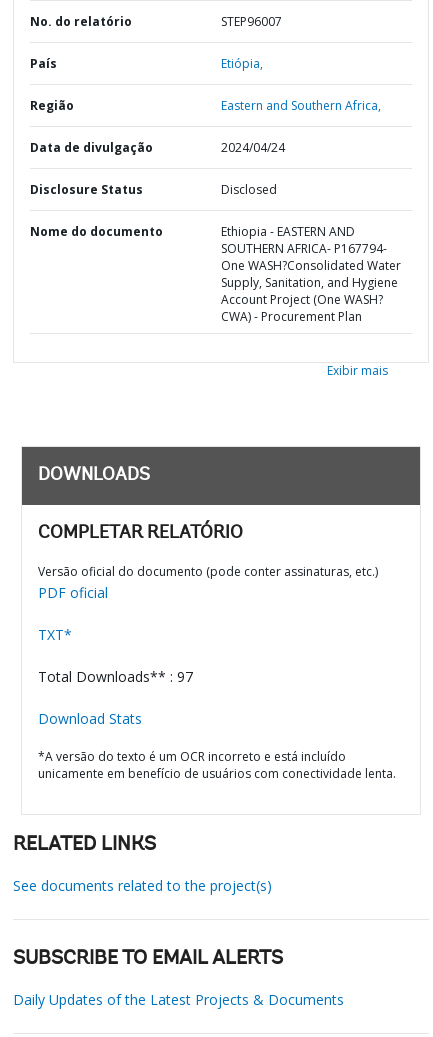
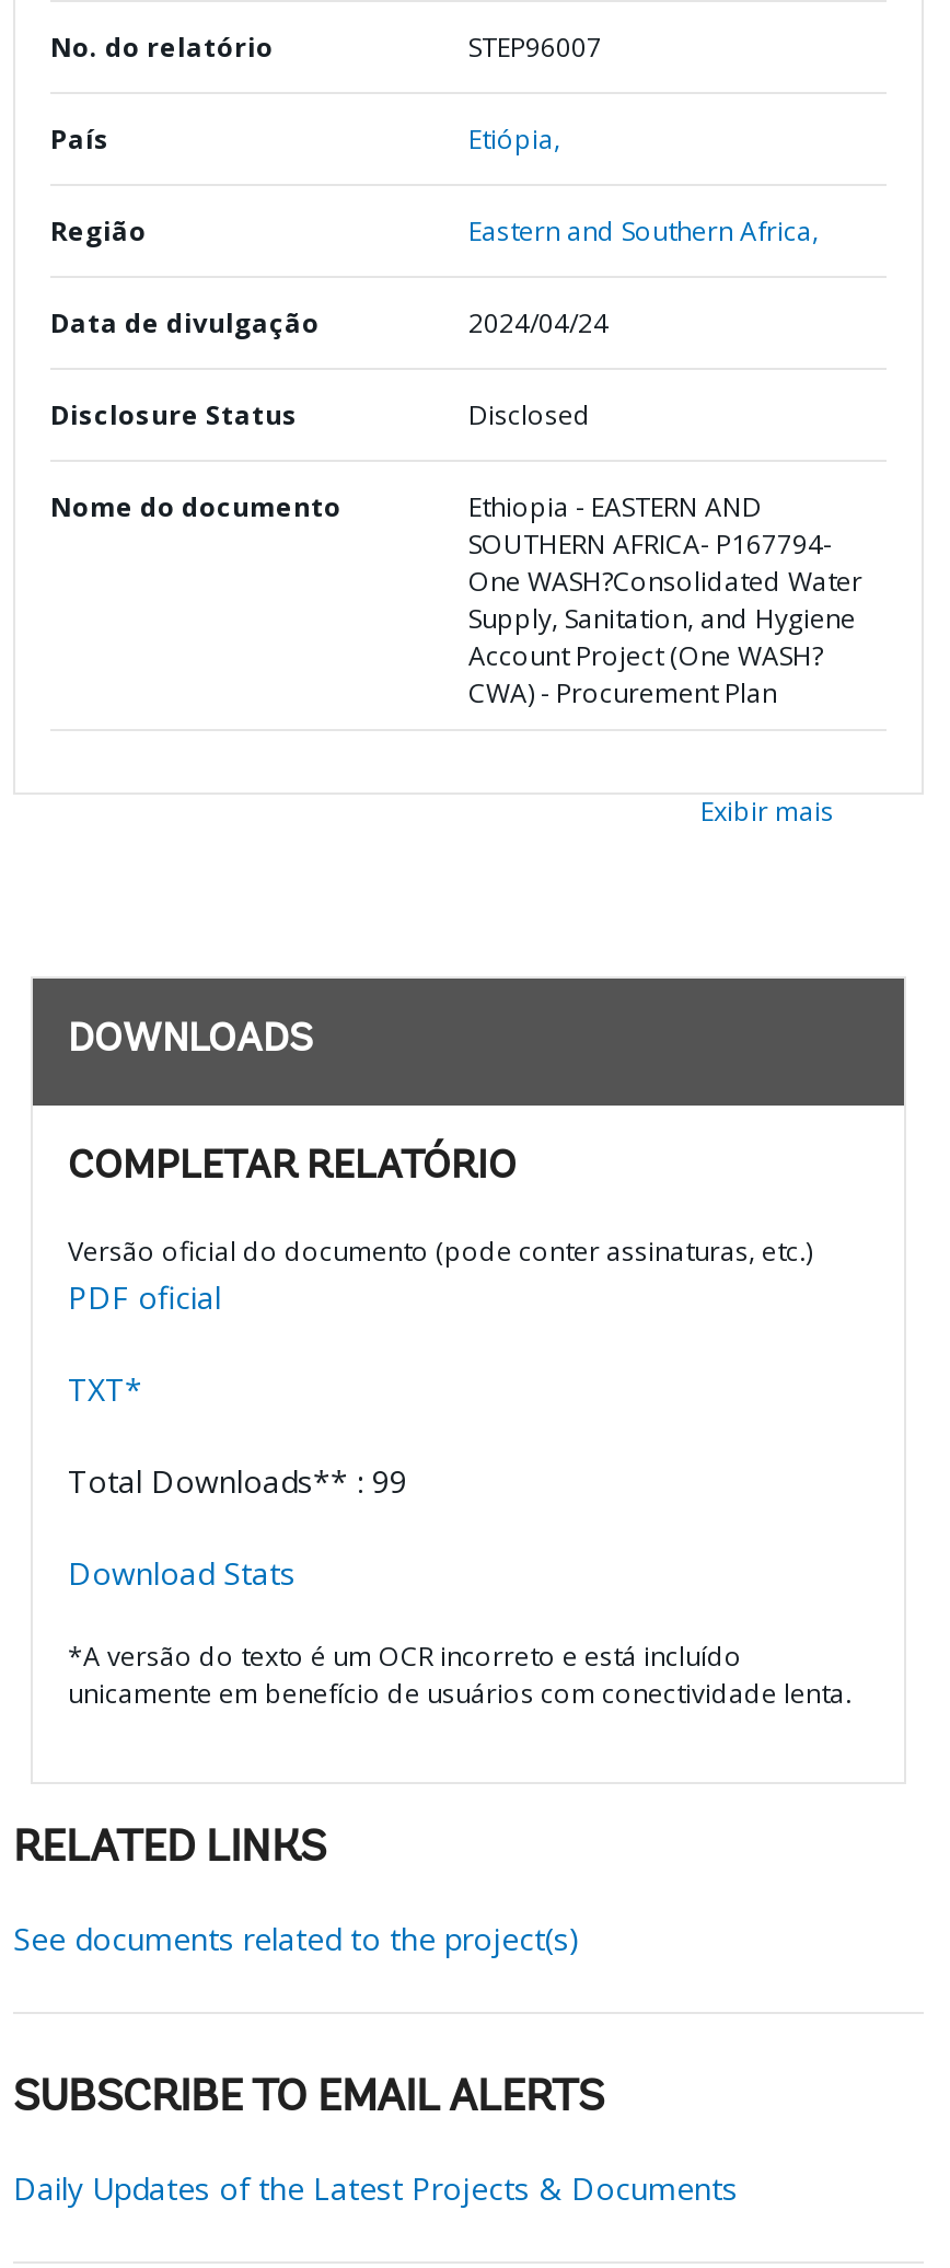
- Total Downloads** : 97
+ Total Downloads** : 99
